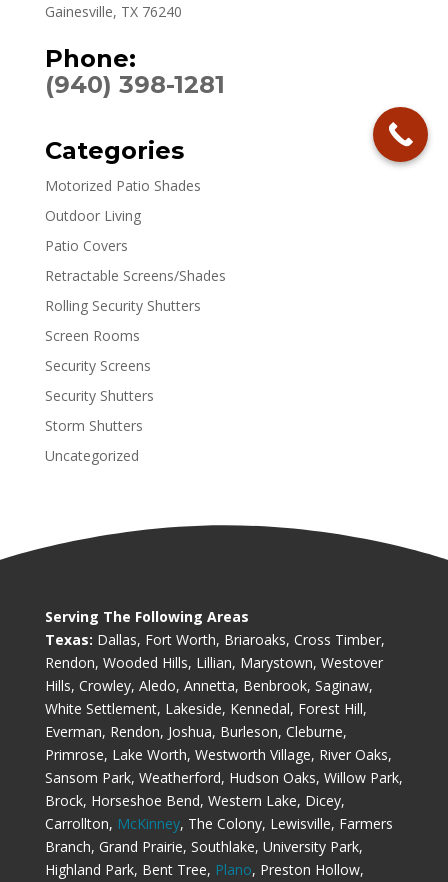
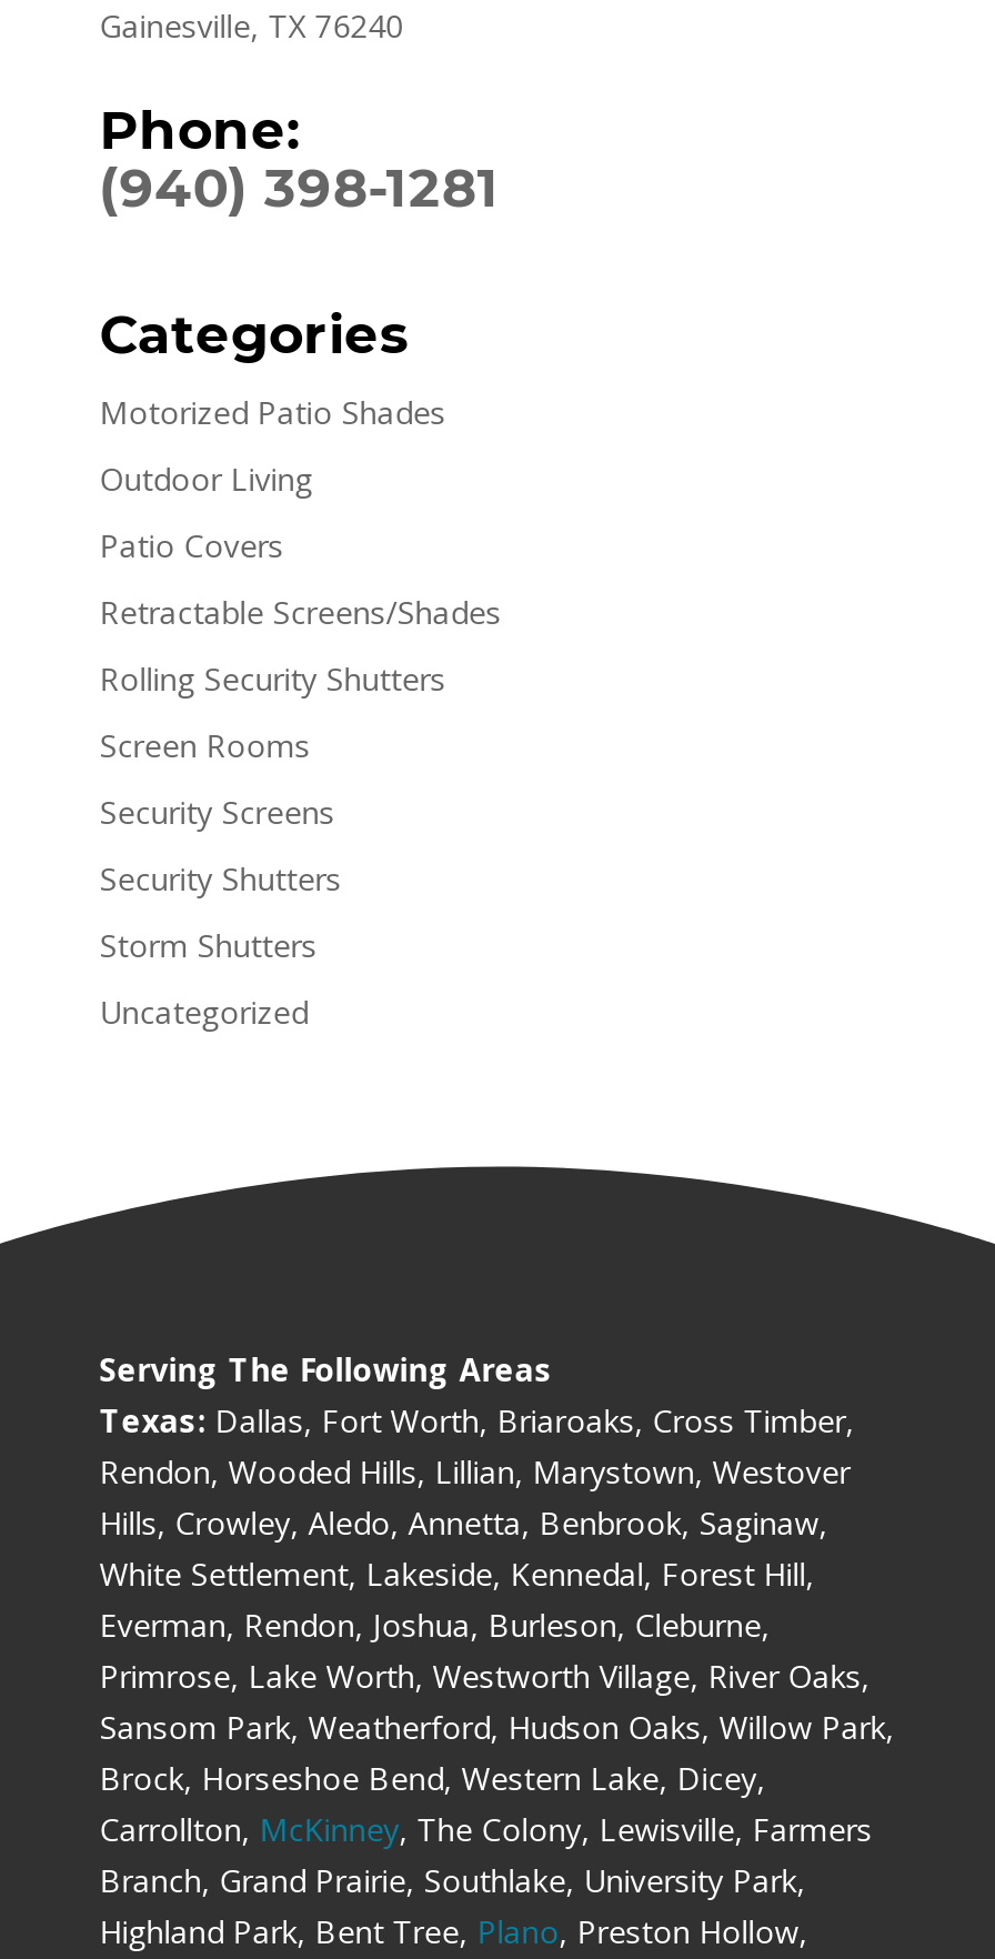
- [image]
